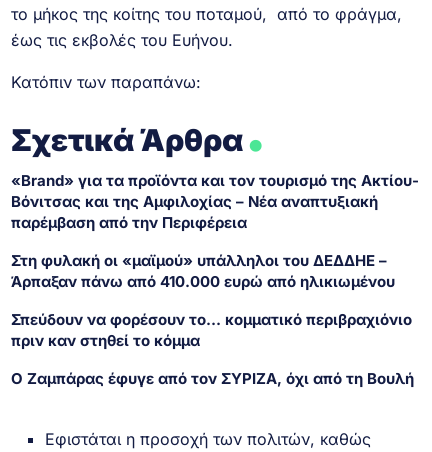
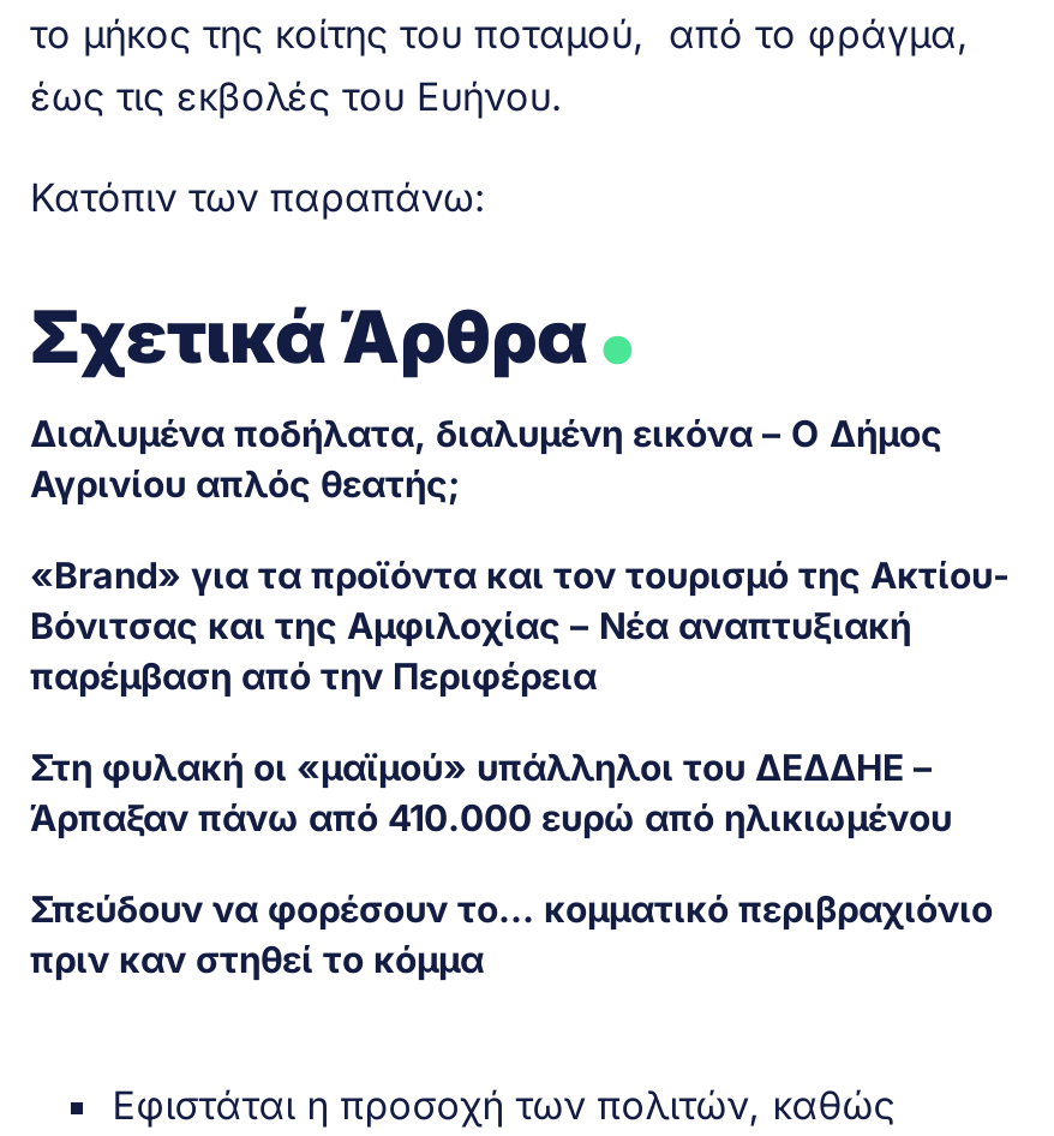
+ Διαλυμένα ποδήλατα, διαλυμένη εικόνα – Ο Δήμος
+ Αγρινίου απλός θεατής;

moved down: «Brand» για τα προϊόντα και τον τουρισμό της Ακτίου- | Βόνιτσας και της Αμφιλοχίας – Νέα αναπτυξιακή | παρέμβαση από την Περιφέρεια | Στη φυλακή οι «μαϊμού» υπάλληλοι του ΔΕΔΔΗΕ – | Άρπαξαν πάνω από 410.000 ευρώ από ηλικιωμένου | Σπεύδουν να φορέσουν το… κομματικό περιβραχιόνιο | πριν καν στηθεί το κόμμα

- Ο Ζαμπάρας έφυγε από τον ΣΥΡΙΖΑ, όχι από τη Βουλή
